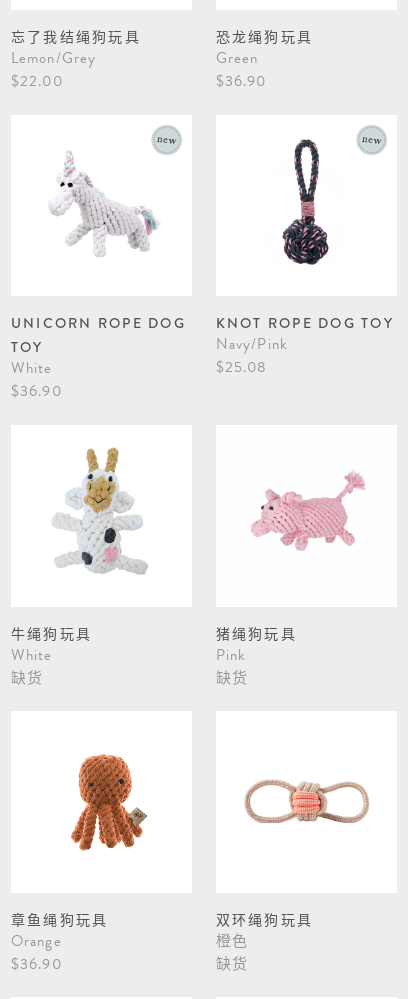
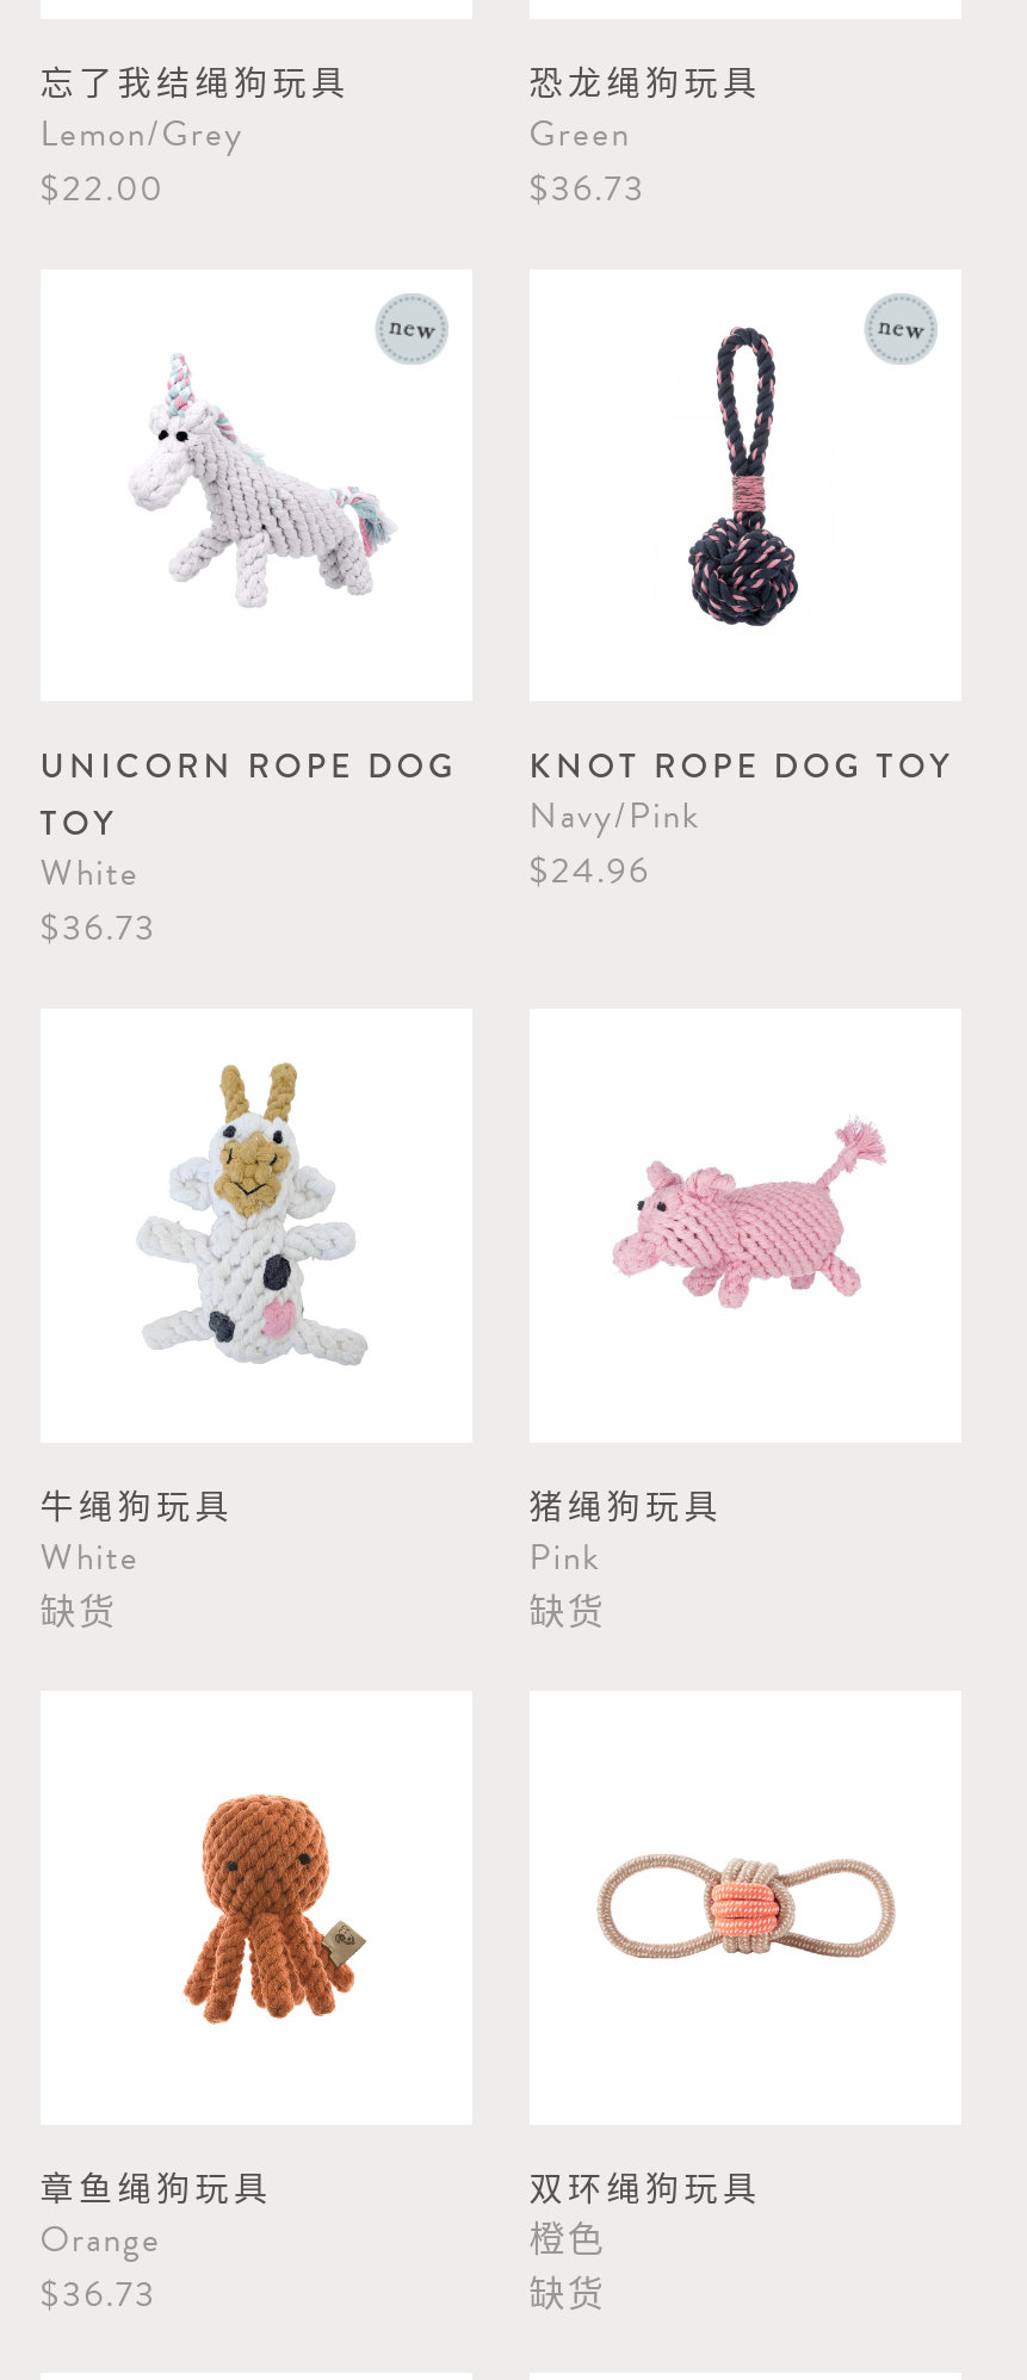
- $36.90
+ $36.73

- $25.08
+ $24.96

- $36.90
+ $36.73

- $36.90
+ $36.73
